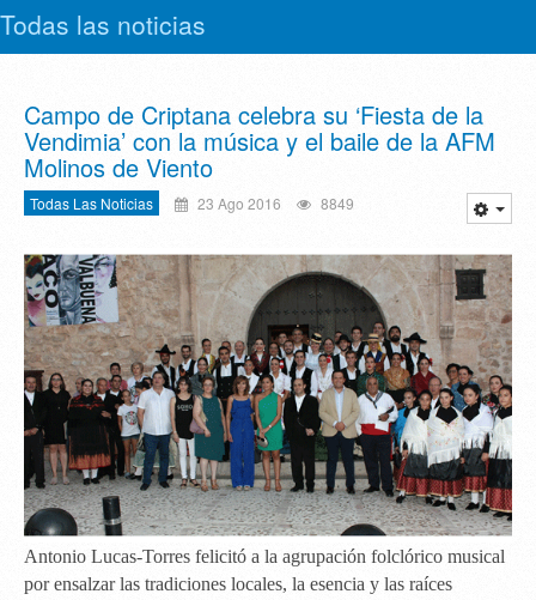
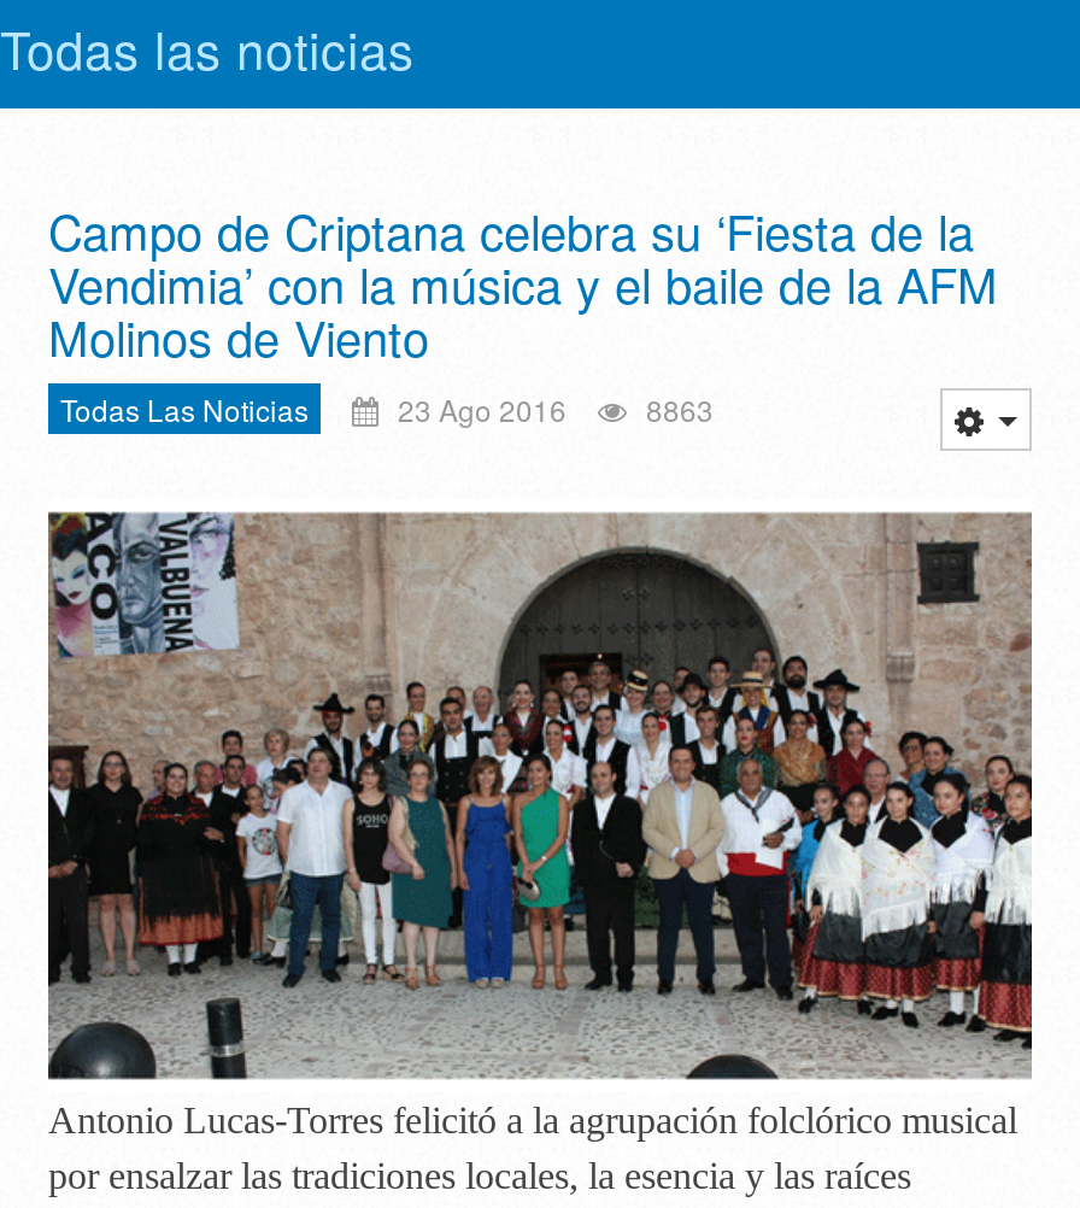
- Todas Las Noticias 23 Ago 2016 8849
+ Todas Las Noticias 23 Ago 2016 8863
